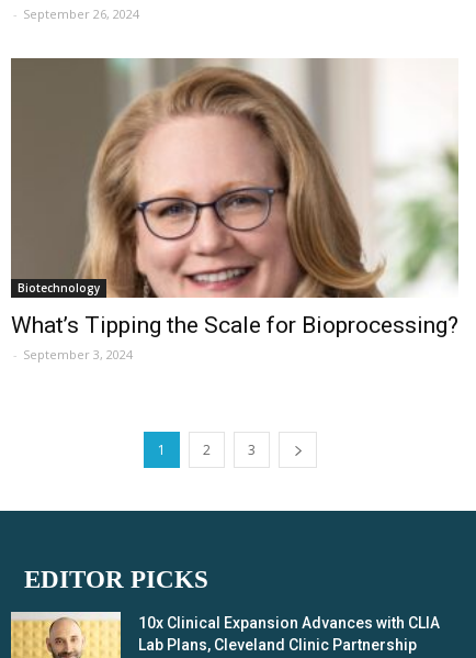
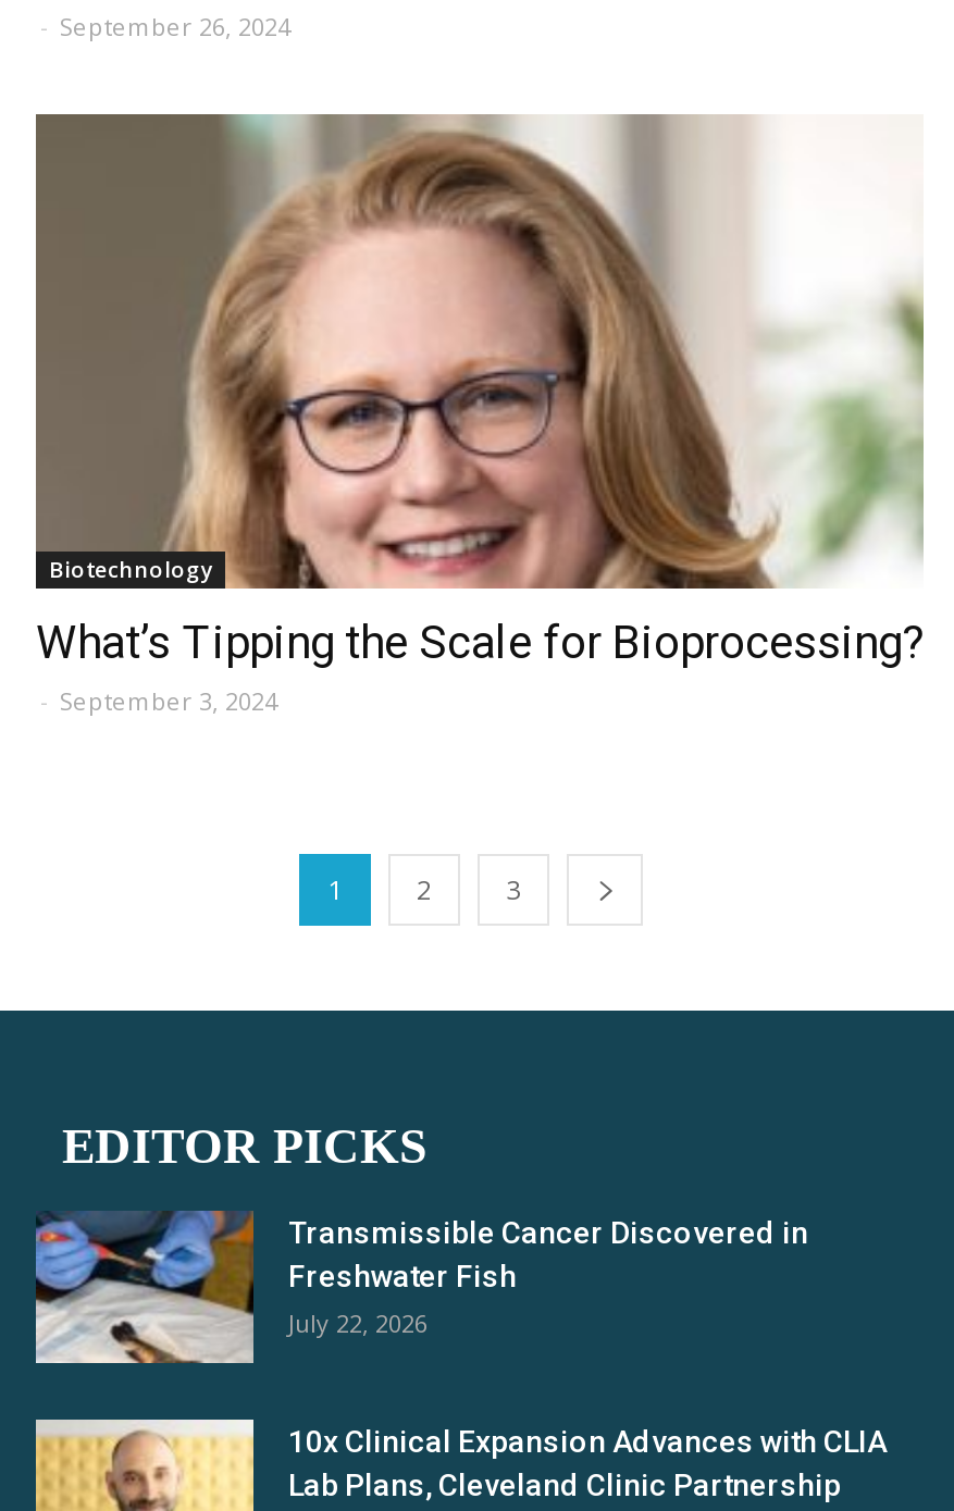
+ [image]
+ Transmissible Cancer Discovered in
+ Freshwater Fish
+ July 22, 2026
